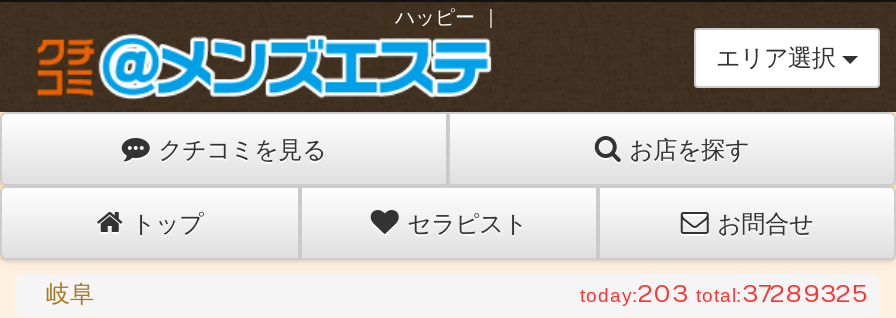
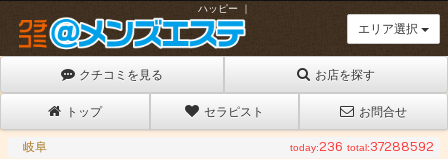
- 203
+ 236

- 37289325
+ 37288592
